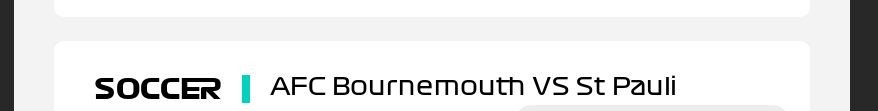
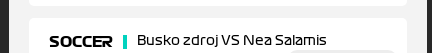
- AFC Bournemouth VS St Pauli
+ Busko zdroj VS Nea Salamis
